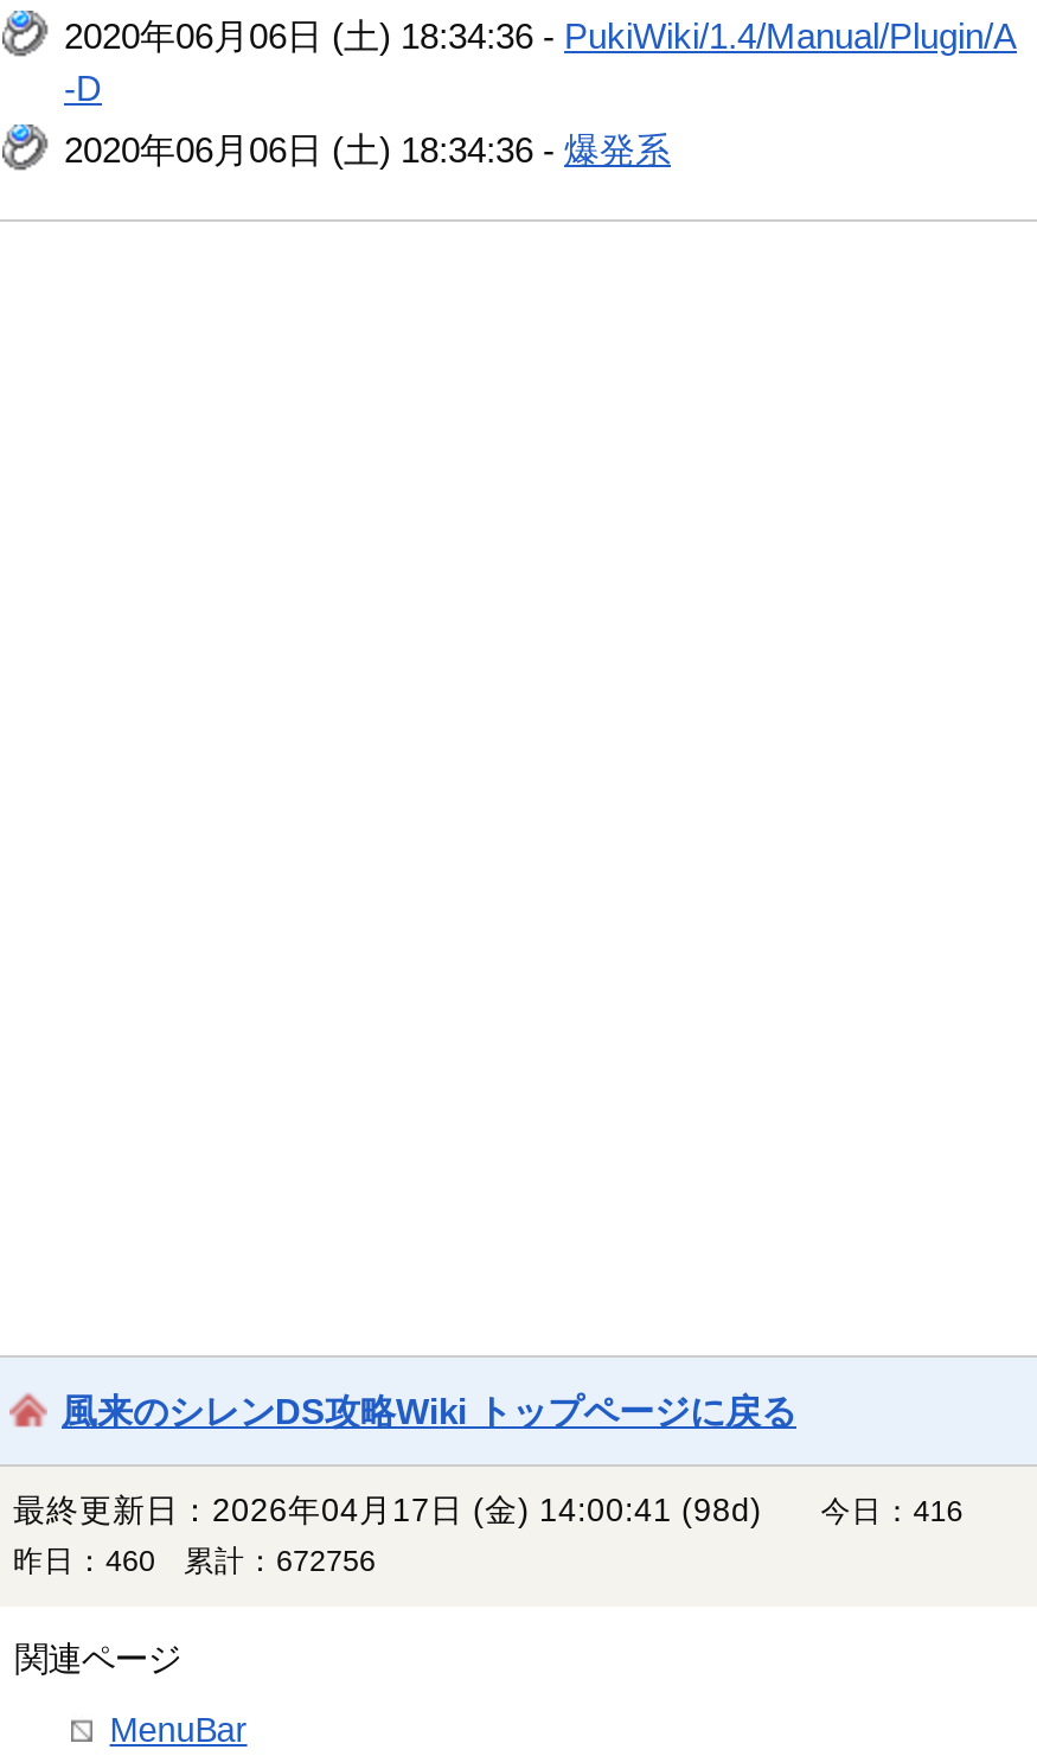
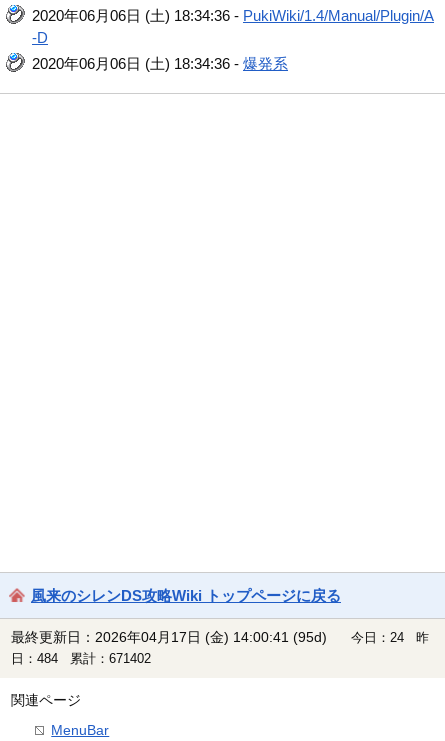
- 最終更新日：2026年04月17日 (金) 14:00:41 (98d)
- 今日：416
- 昨日：460 累計：672756
+ 最終更新日：2026年04月17日 (金) 14:00:41 (95d)
+ 今日：24 昨
+ 日：484 累計：671402
